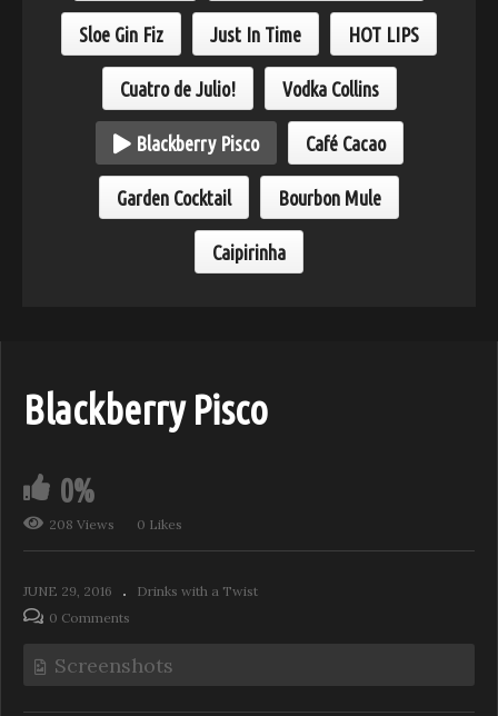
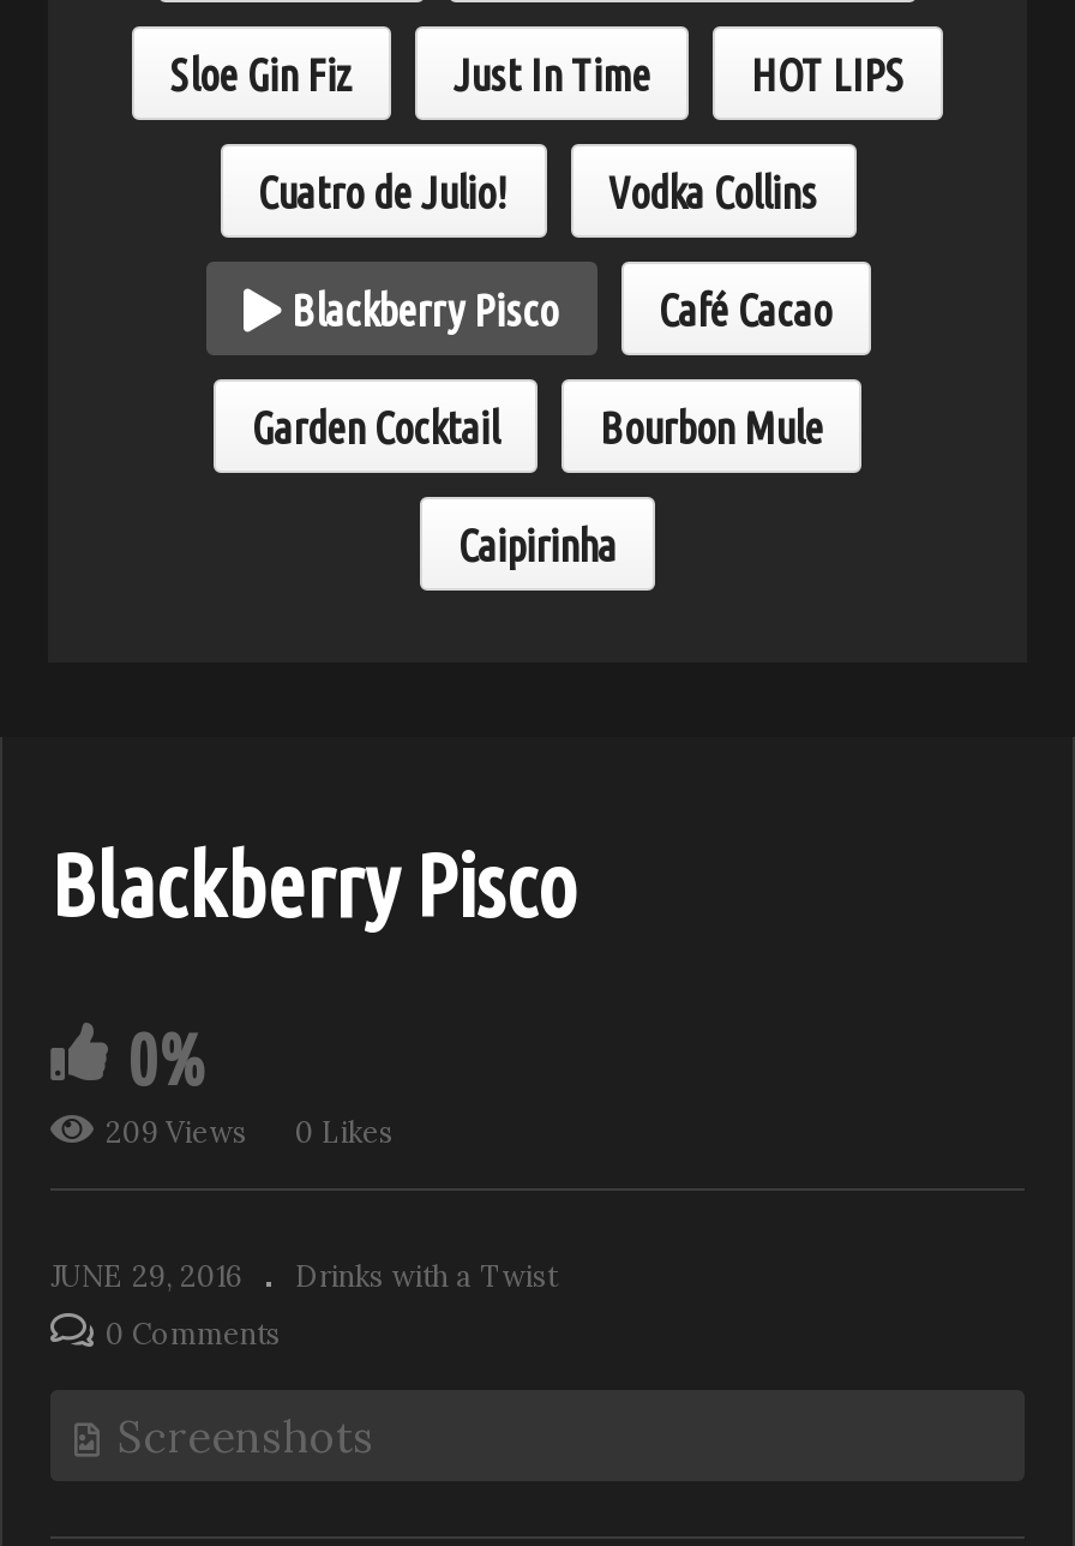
- 208 Views 0 Likes
+ 209 Views 0 Likes
